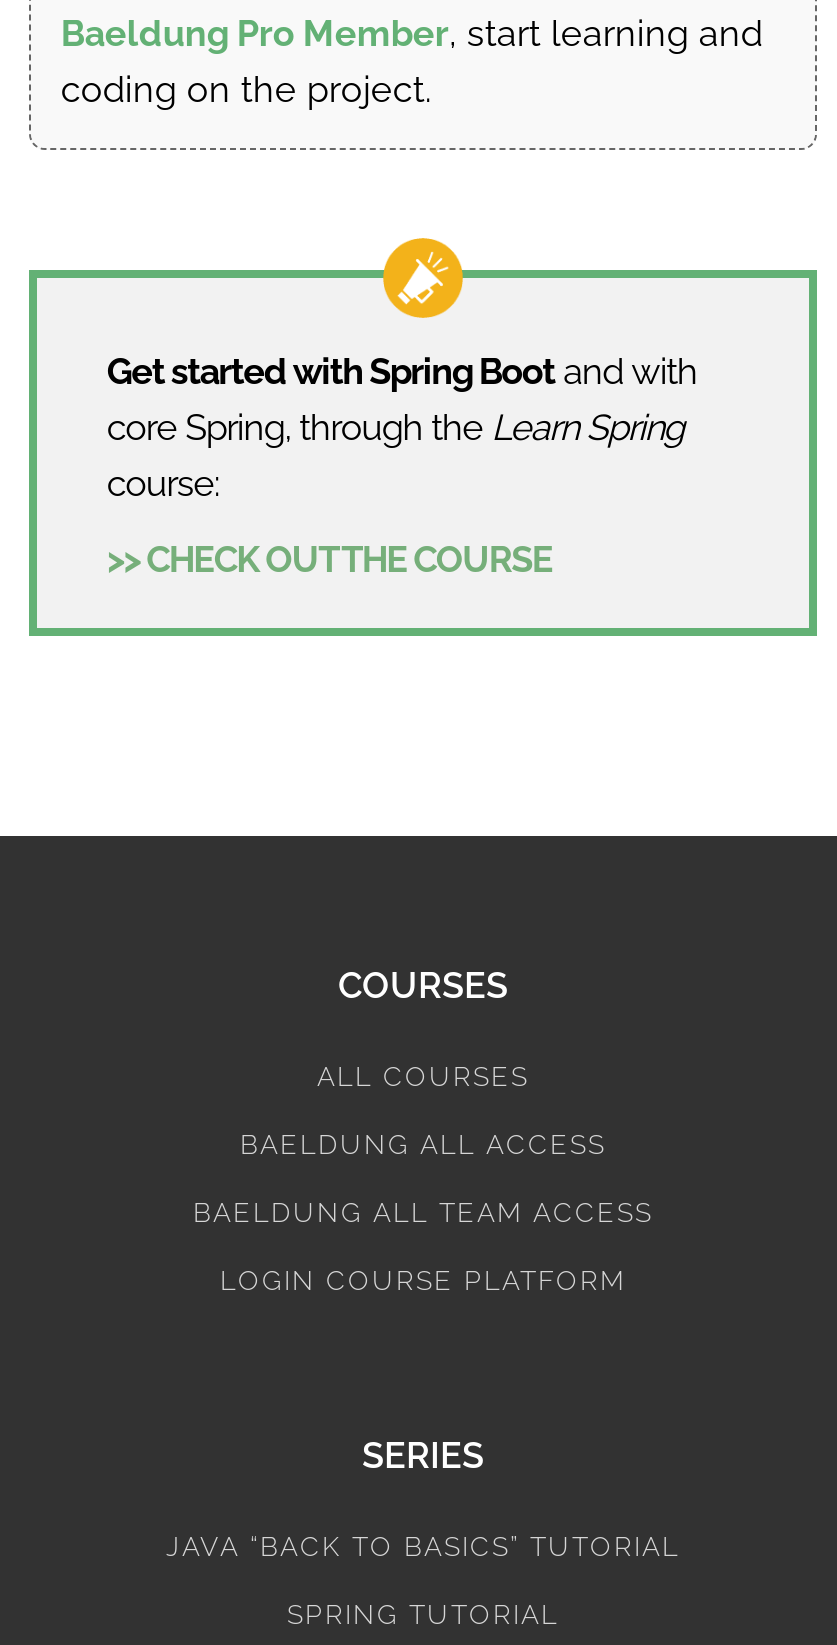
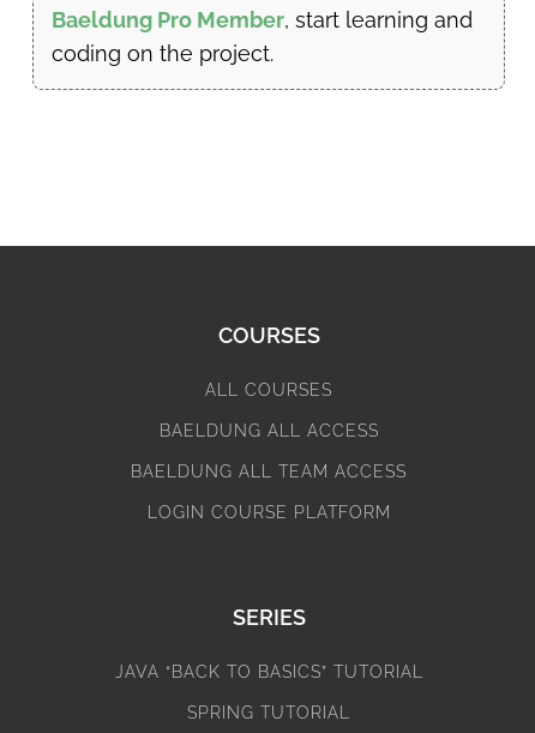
- [image]
- Get started with Spring Boot and with
- core Spring, through the Learn Spring
- course:
- >> CHECK OUT THE COURSE
